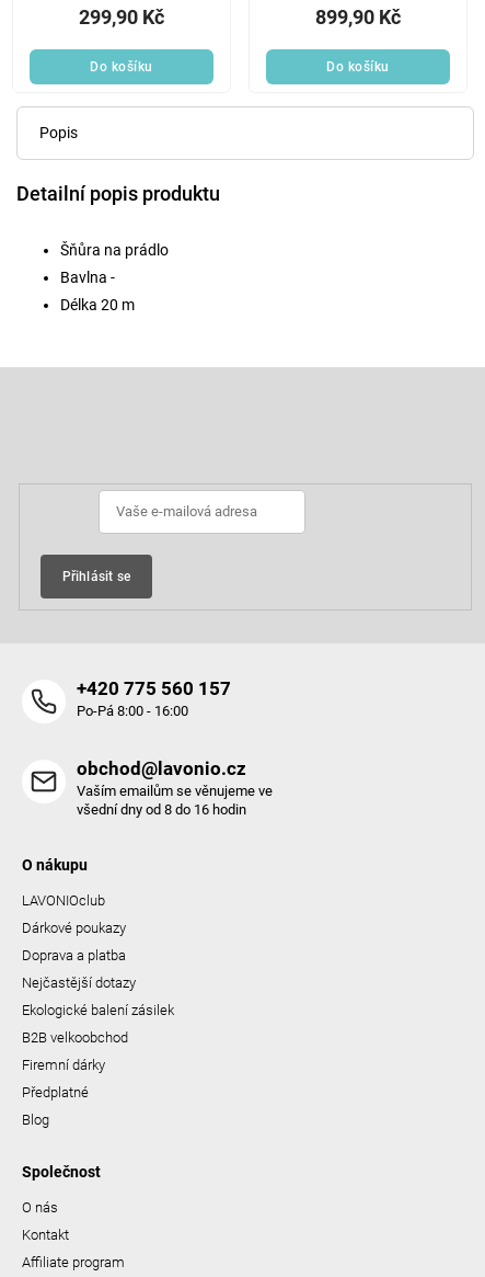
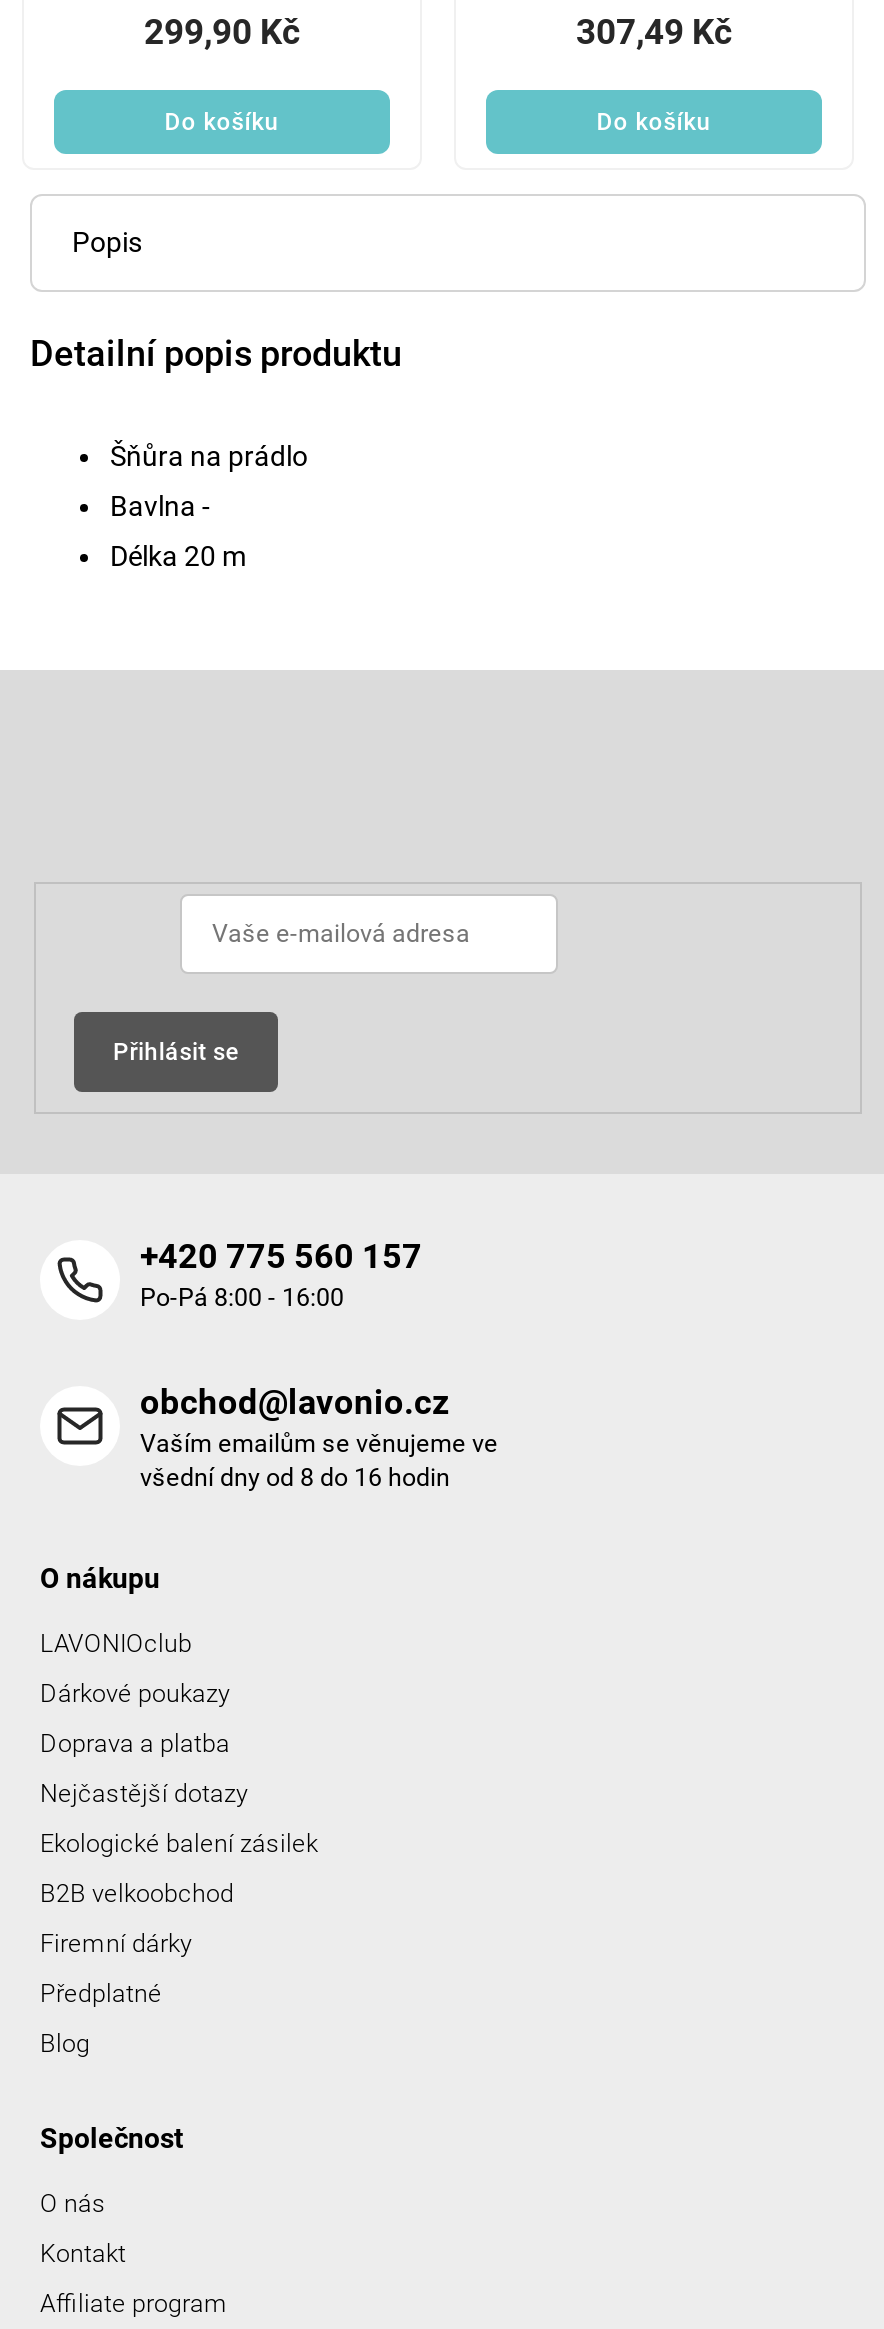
- 899,90 Kč
+ 307,49 Kč
